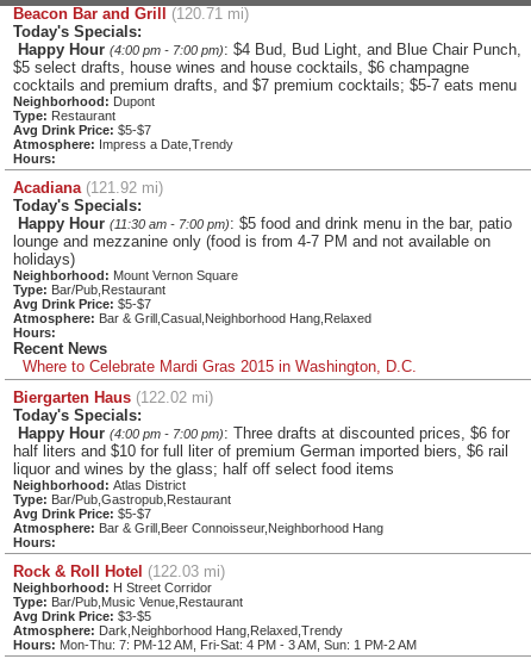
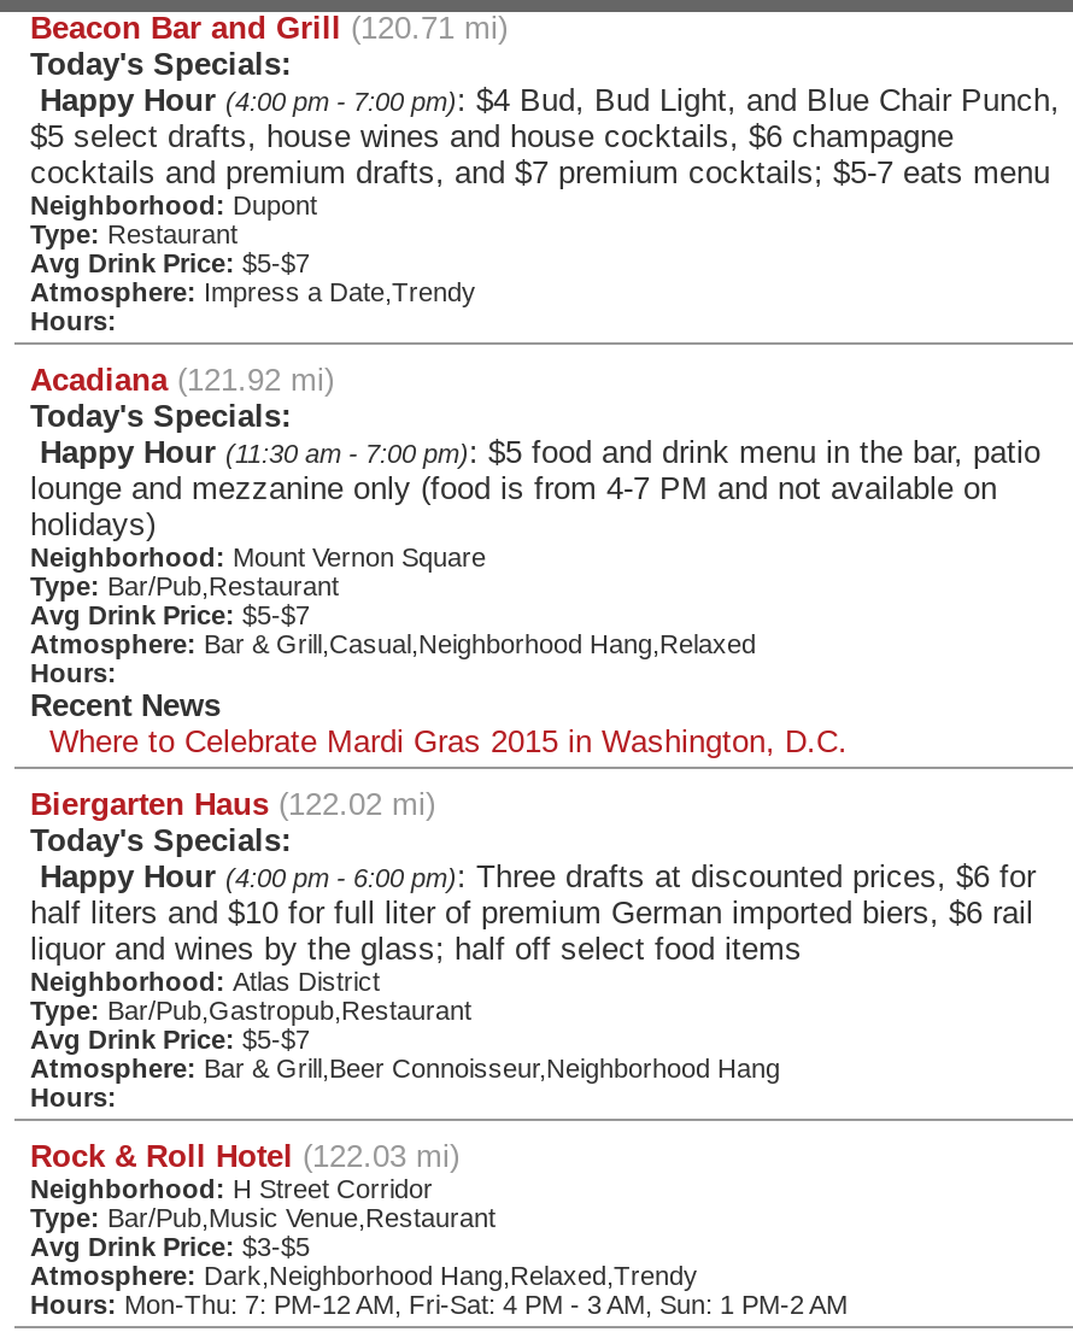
- Happy Hour (4:00 pm - 7:00 pm): Three drafts at discounted prices, $6 for
+ Happy Hour (4:00 pm - 6:00 pm): Three drafts at discounted prices, $6 for
